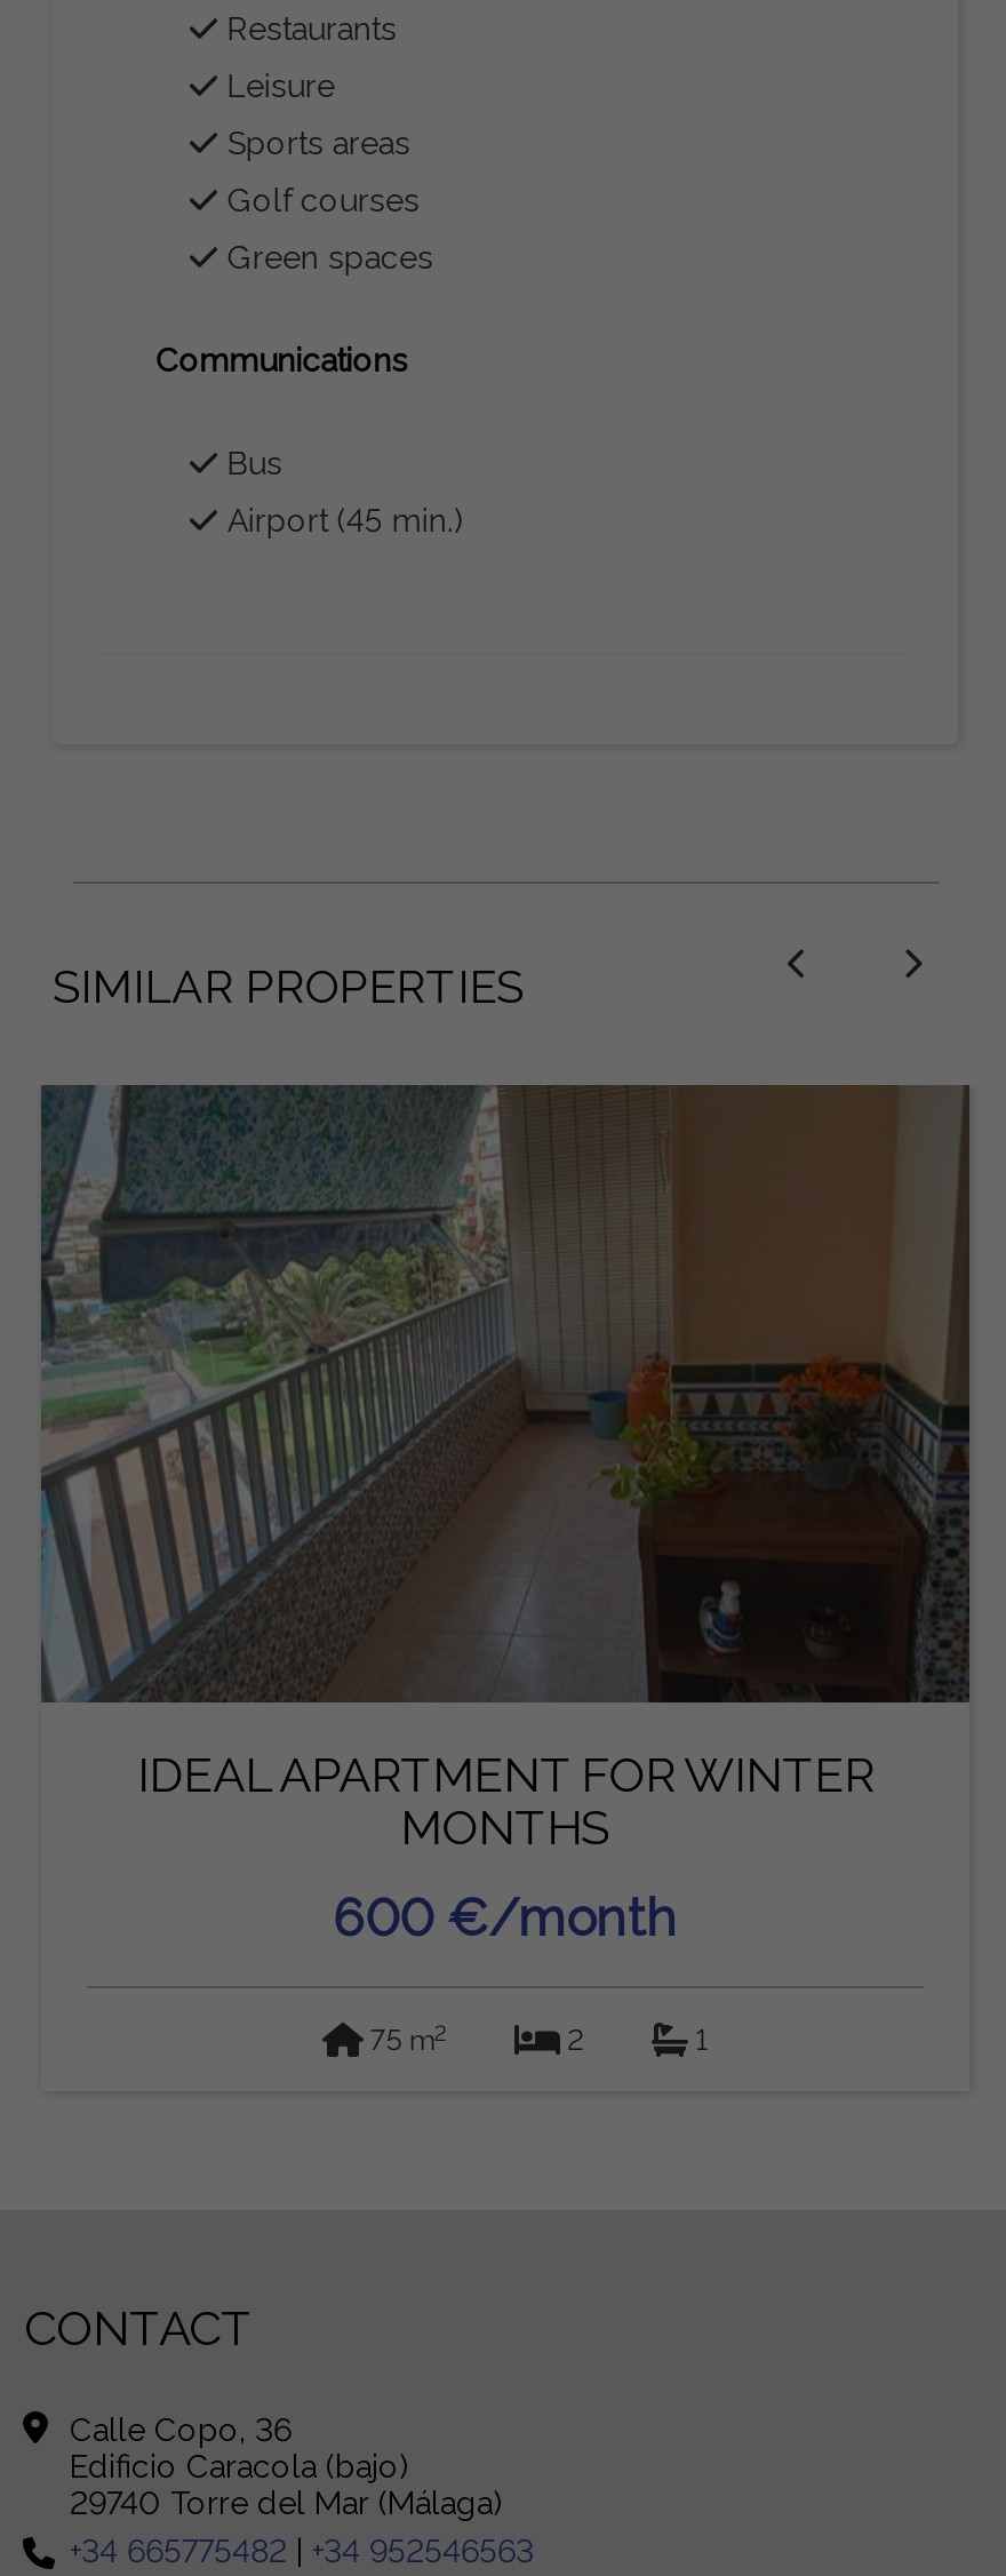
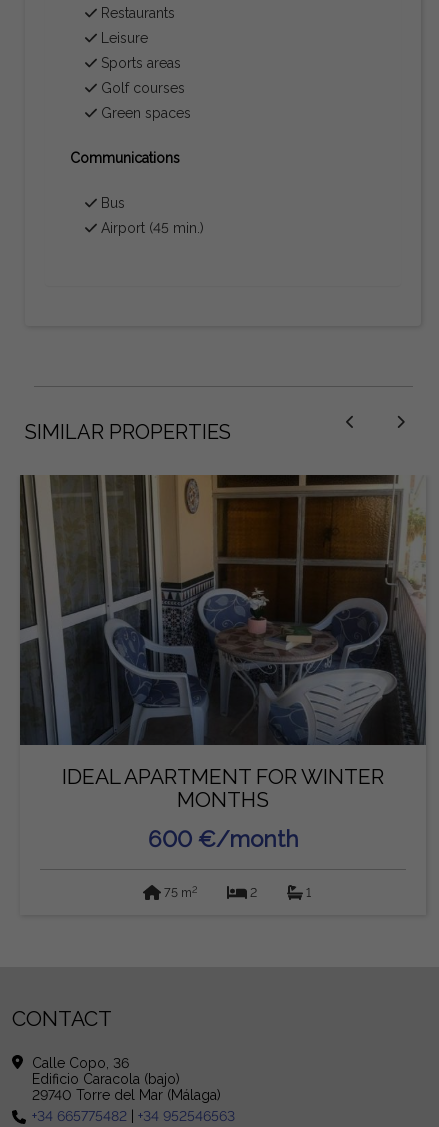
- [image]
+ [image]
